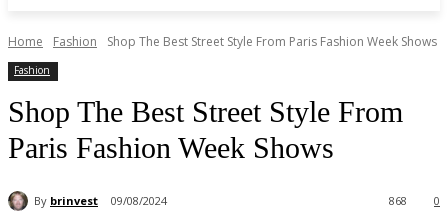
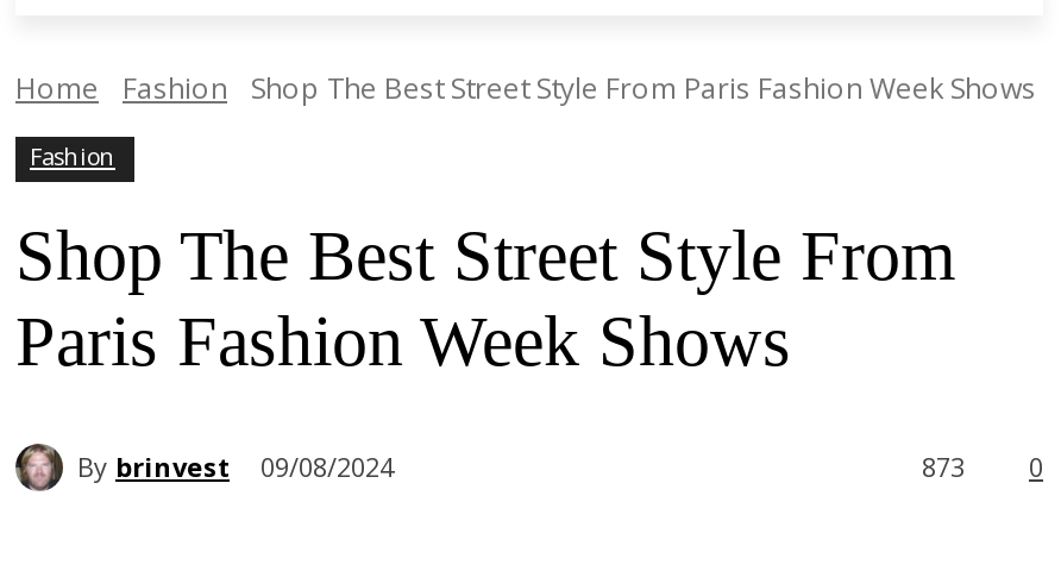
- 868 0
+ 873 0
